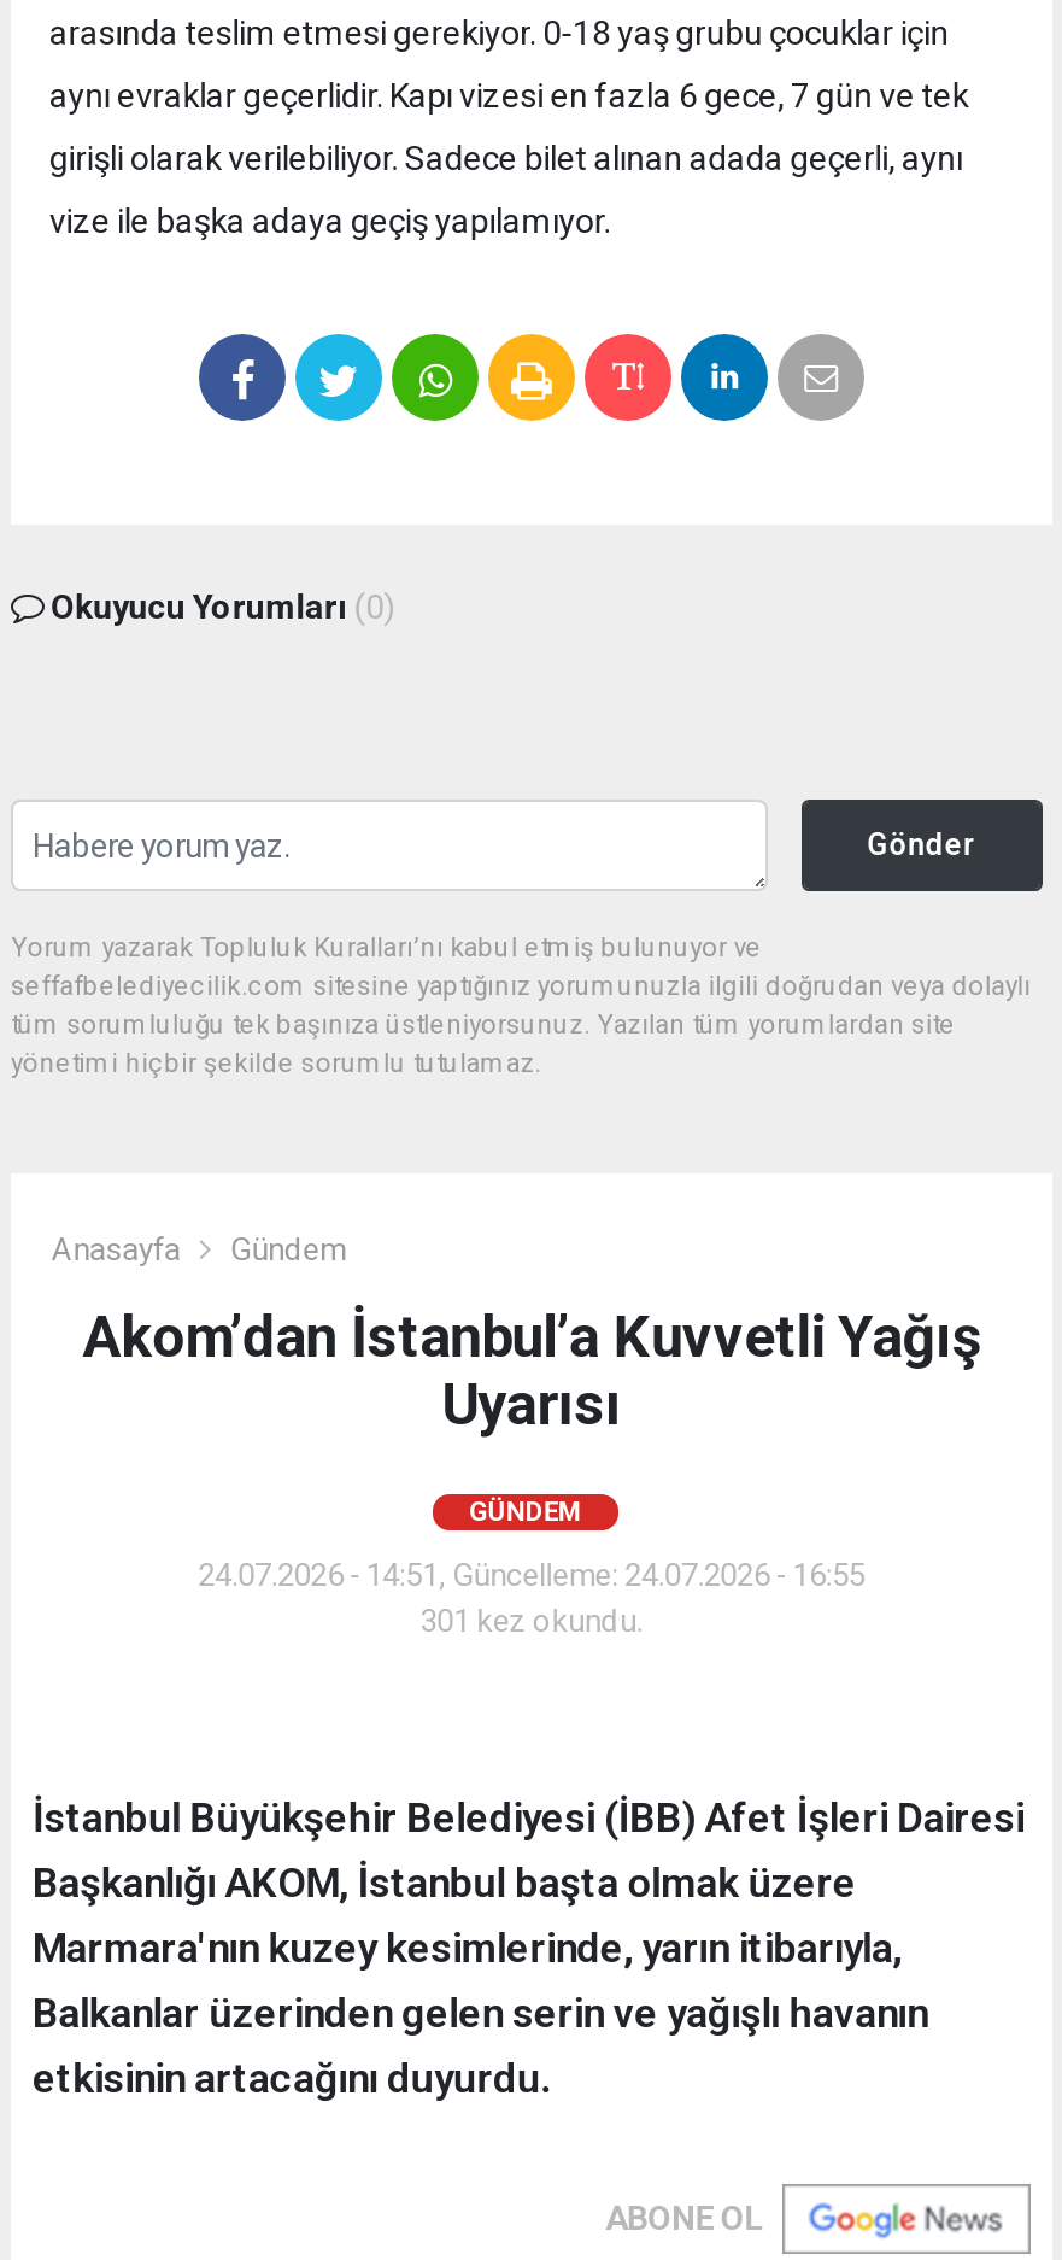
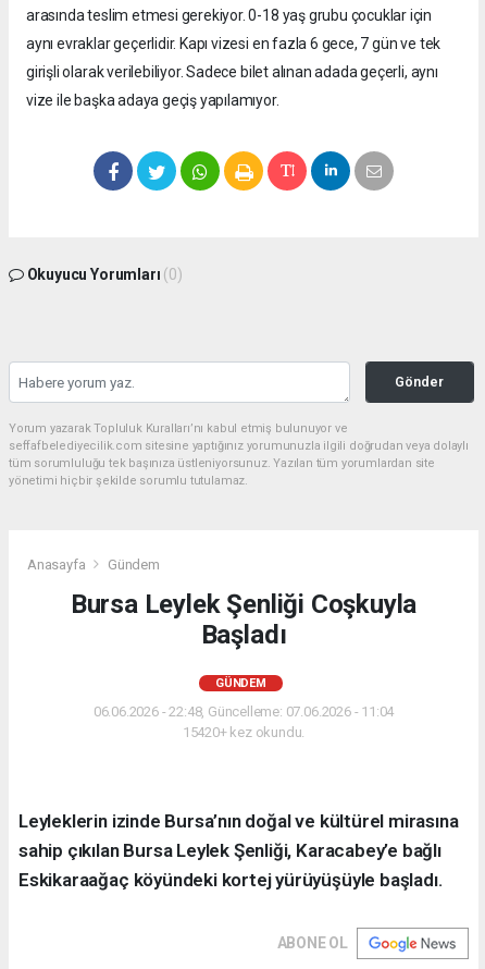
- Akom’dan İstanbul’a Kuvvetli Yağış
- Uyarısı
+ Bursa Leylek Şenliği Coşkuyla
+ Başladı

- 24.07.2026 - 14:51, Güncelleme: 24.07.2026 - 16:55
- 301 kez okundu.
+ 06.06.2026 - 22:48, Güncelleme: 07.06.2026 - 11:04
+ 15420+ kez okundu.

- İstanbul Büyükşehir Belediyesi (İBB) Afet İşleri Dairesi
- Başkanlığı AKOM, İstanbul başta olmak üzere
- Marmara'nın kuzey kesimlerinde, yarın itibarıyla,
- Balkanlar üzerinden gelen serin ve yağışlı havanın
- etkisinin artacağını duyurdu.
+ Leyleklerin izinde Bursa’nın doğal ve kültürel mirasına
+ sahip çıkılan Bursa Leylek Şenliği, Karacabey’e bağlı
+ Eskikaraağaç köyündeki kortej yürüyüşüyle başladı.
